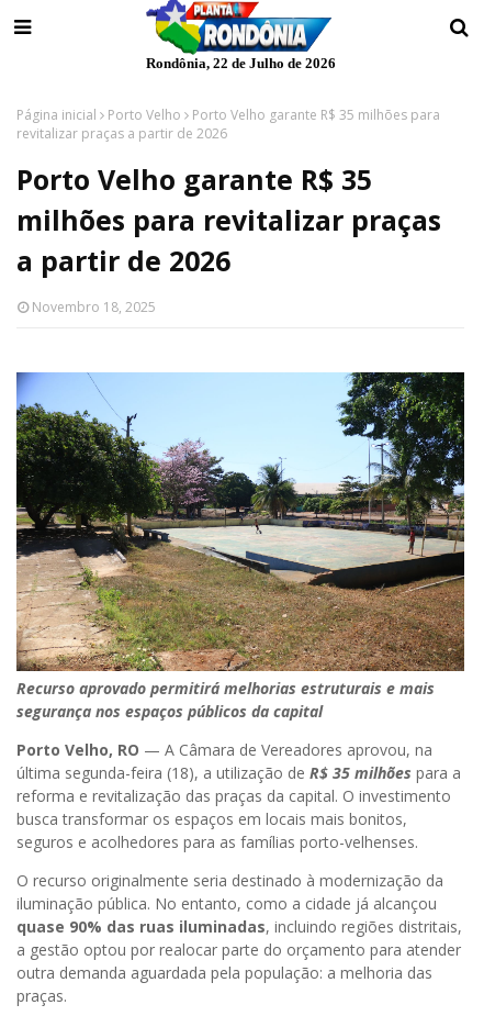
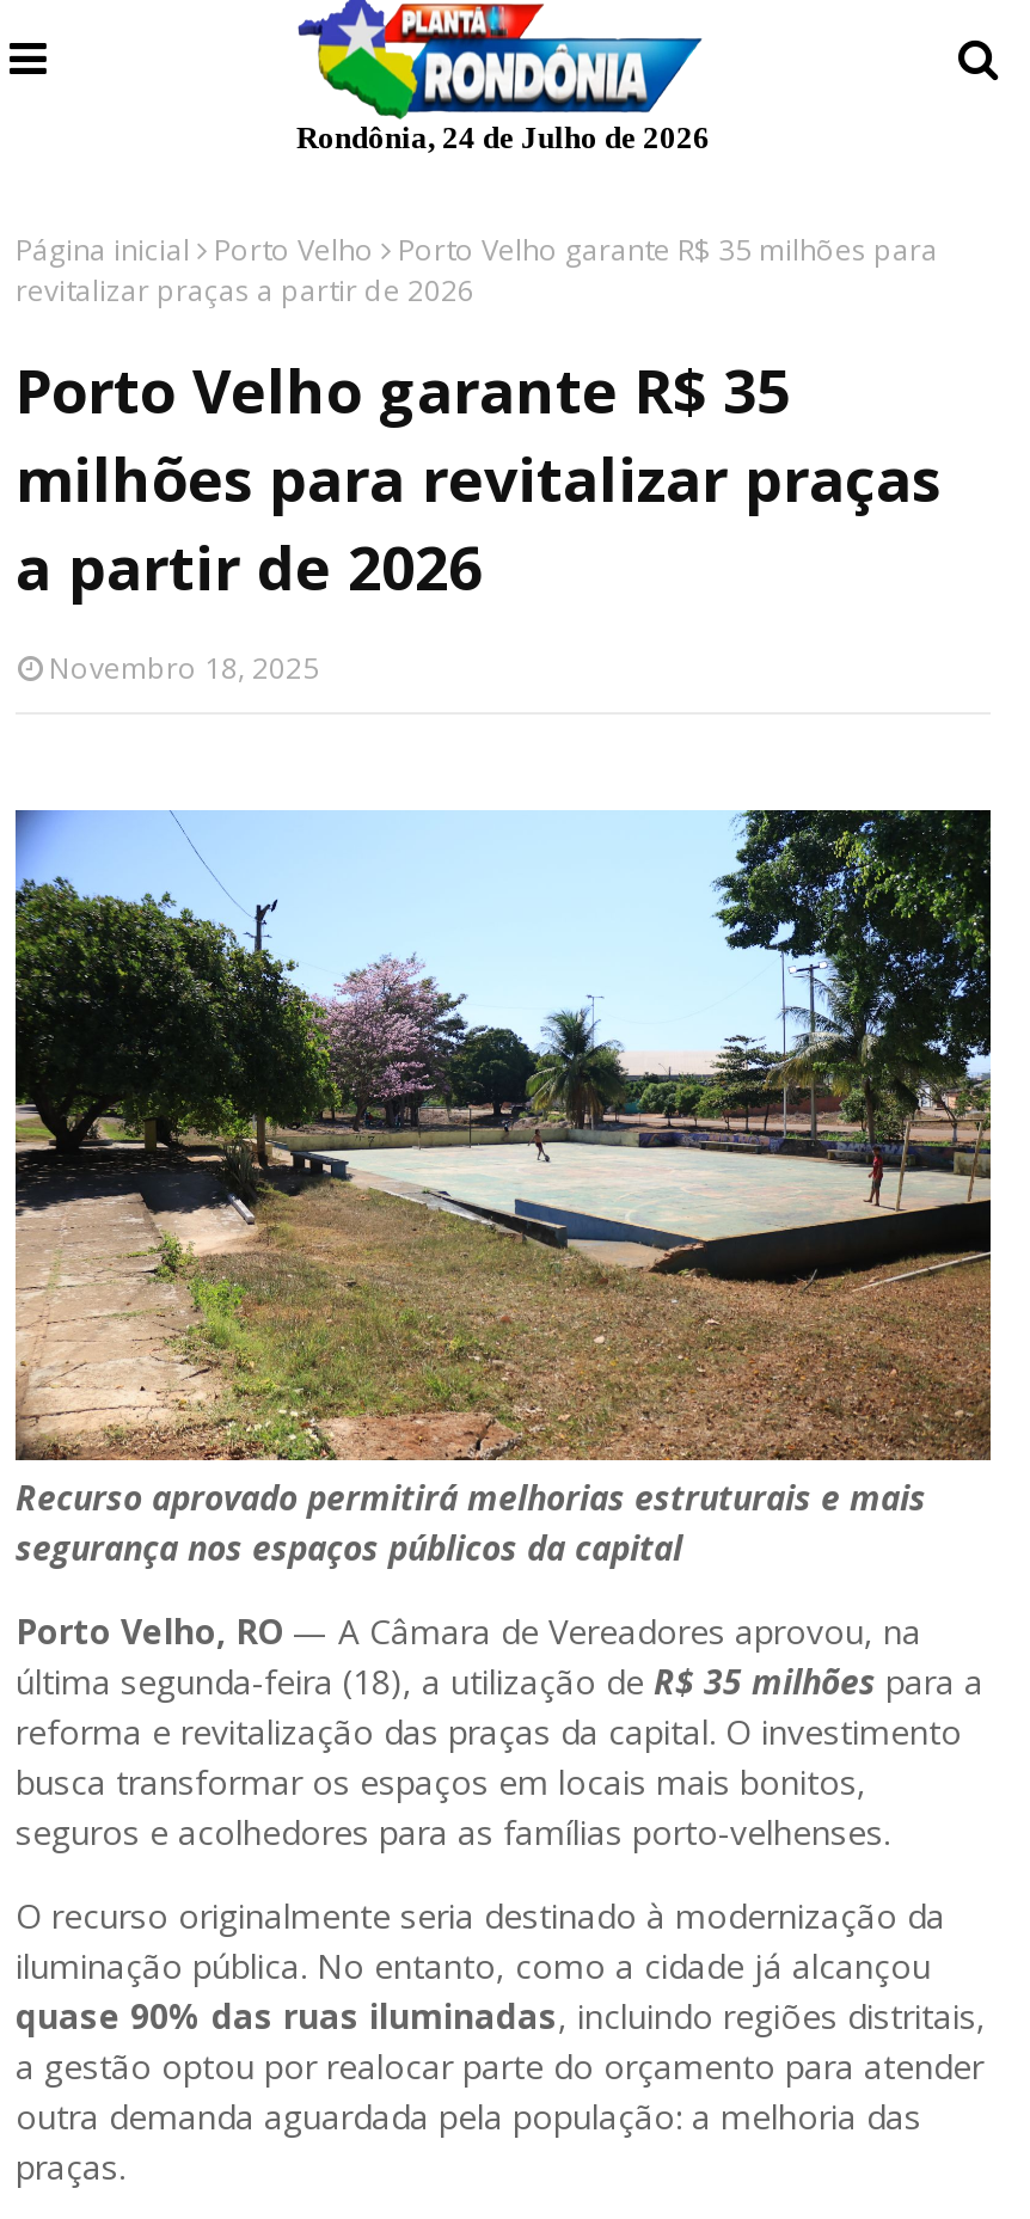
- Rondônia, 22 de Julho de 2026
+ Rondônia, 24 de Julho de 2026
